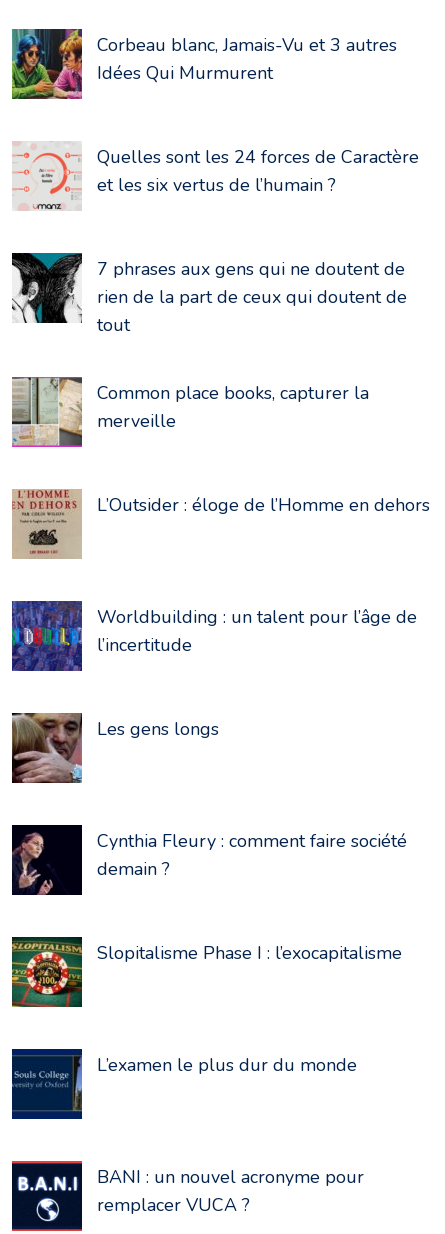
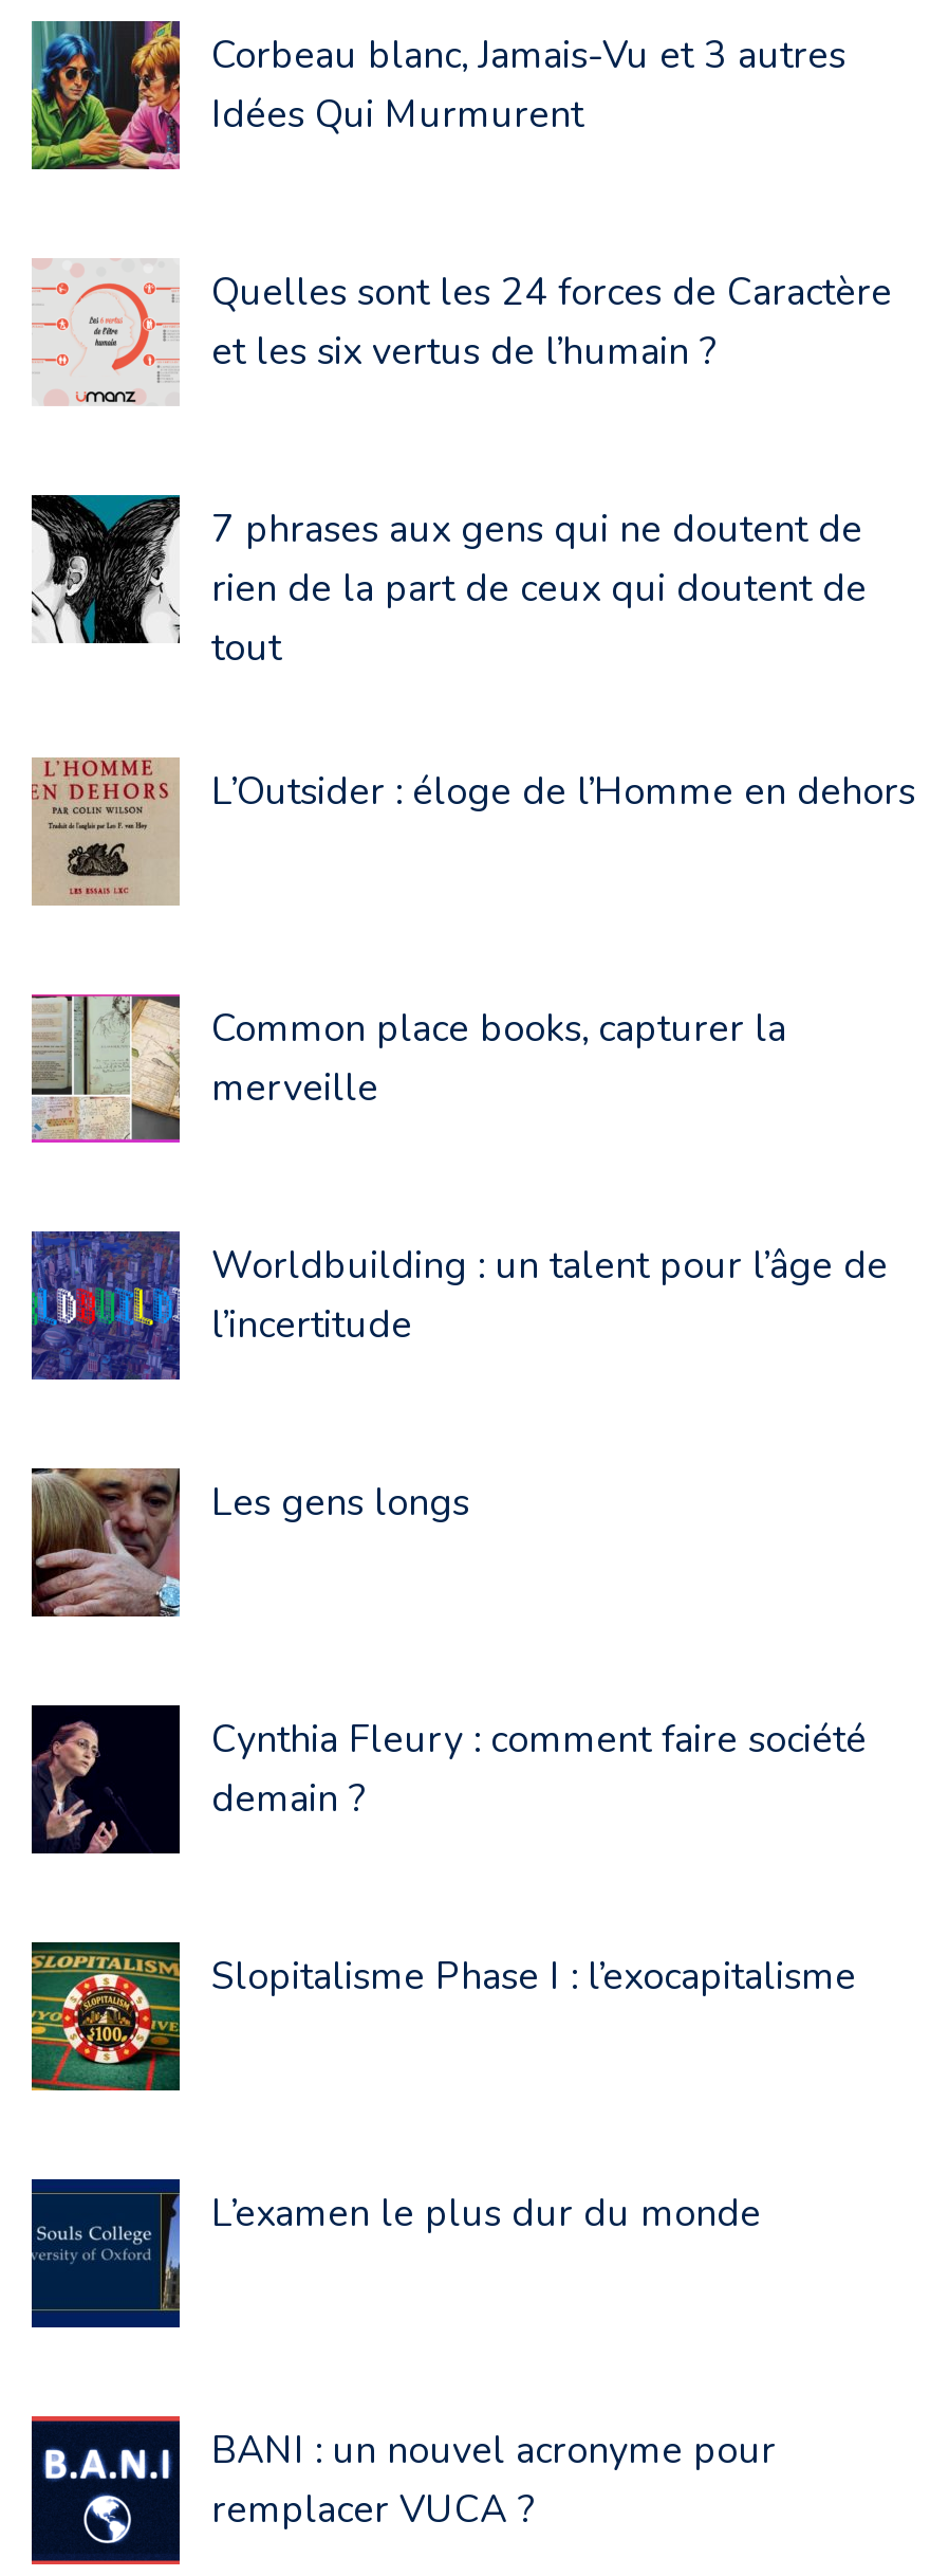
moved down: [image] | Common place books, capturer la | merveille

moved up: [image] | L’Outsider : éloge de l’Homme en dehors
